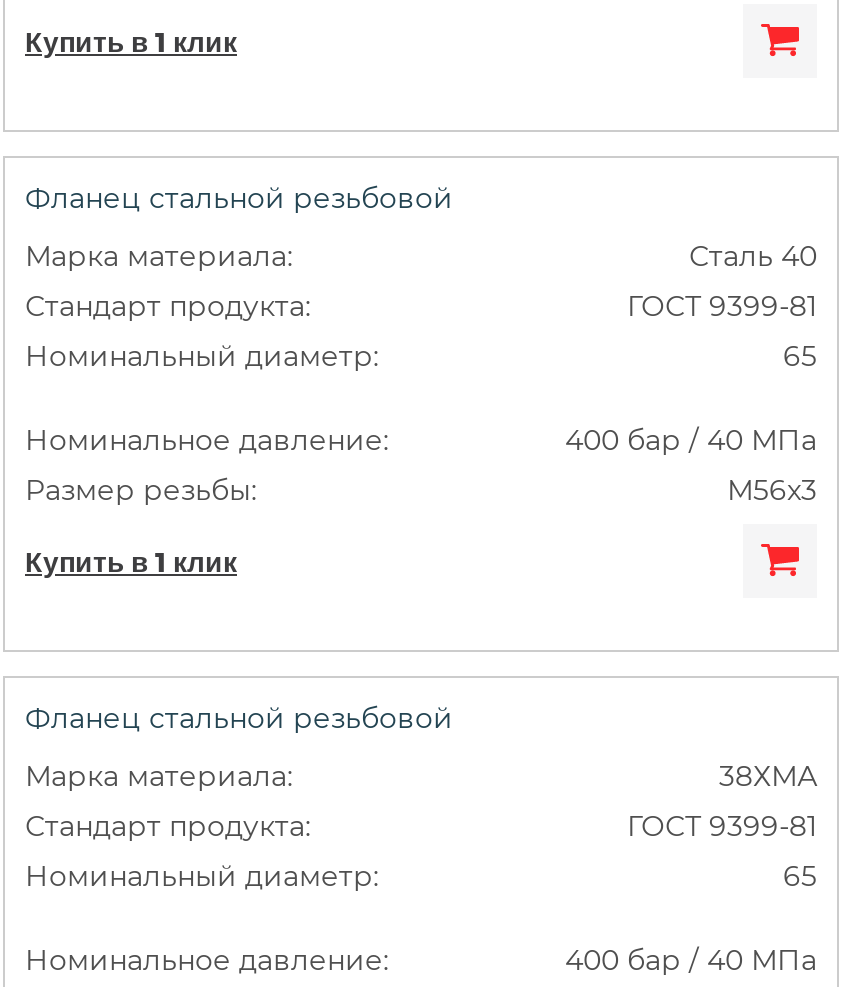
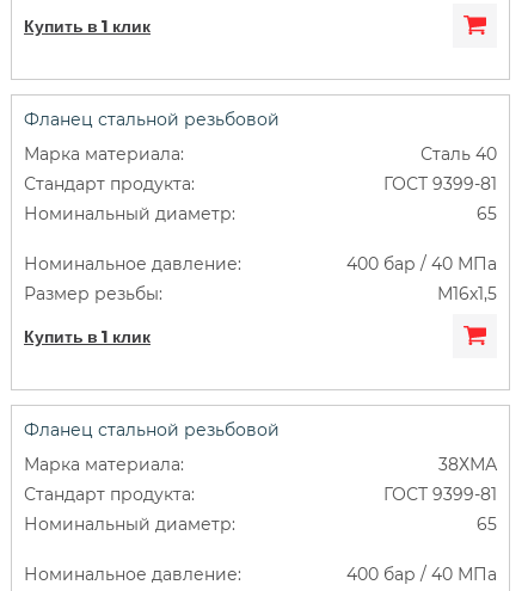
- М56х3
+ М16х1,5
